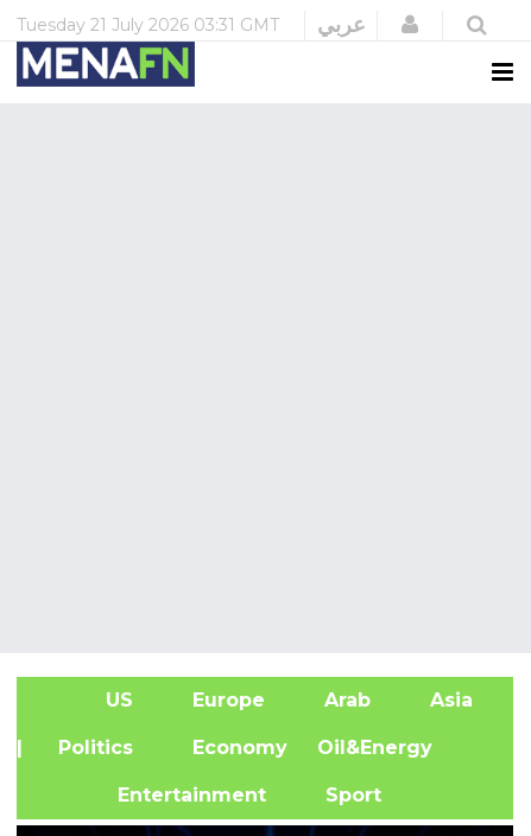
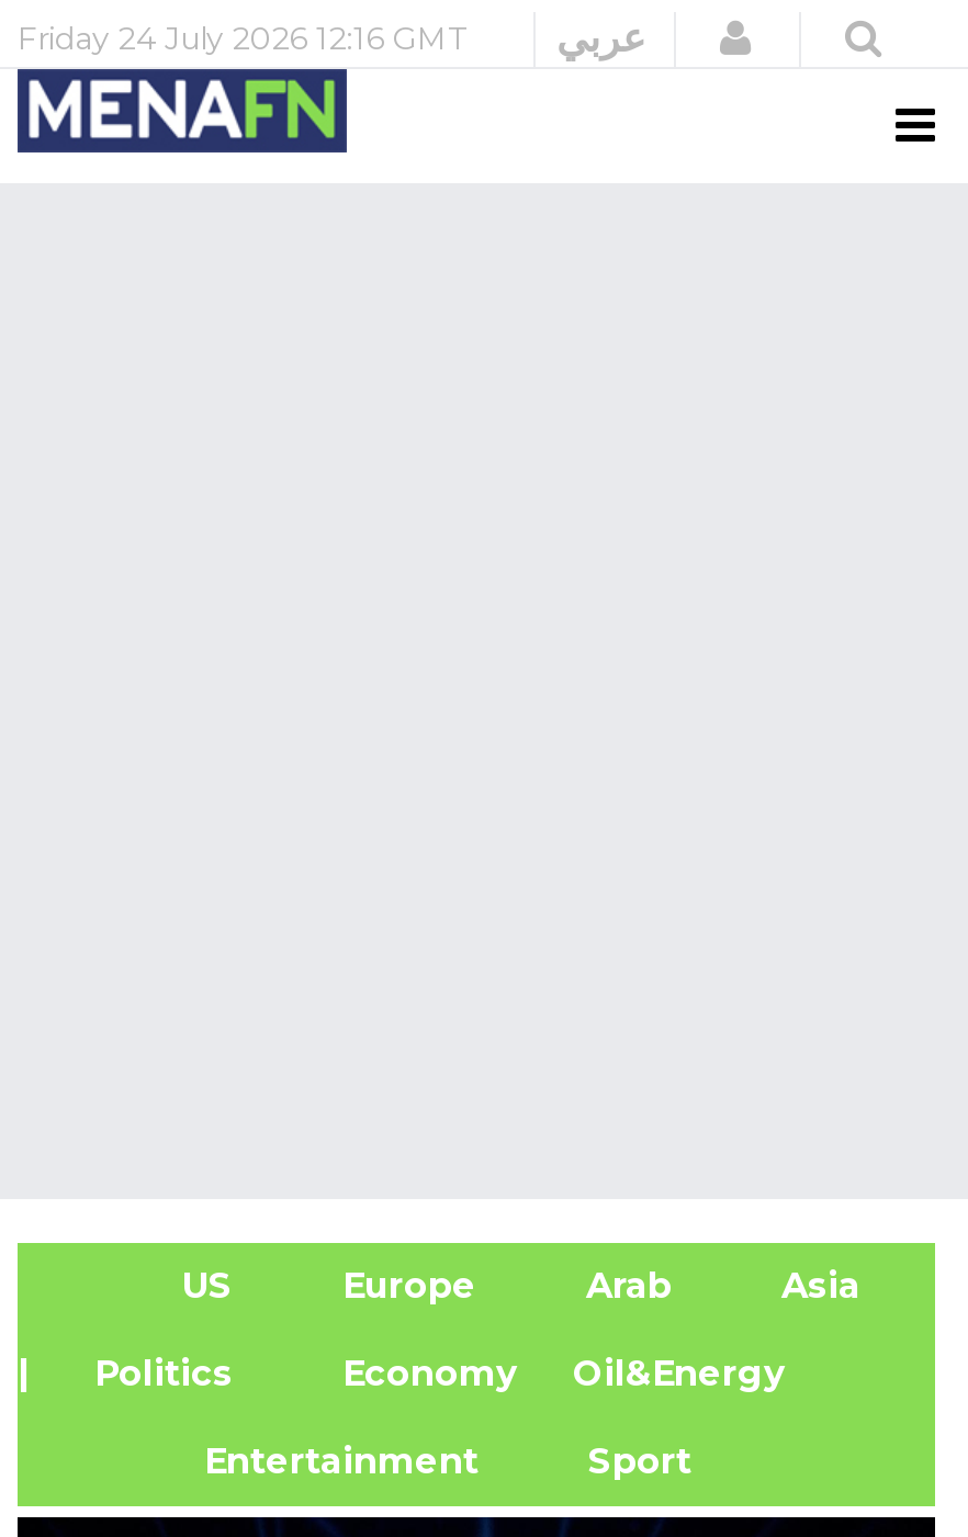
- Tuesday 21 July 2026 03:31 GMT
+ Friday 24 July 2026 12:16 GMT
